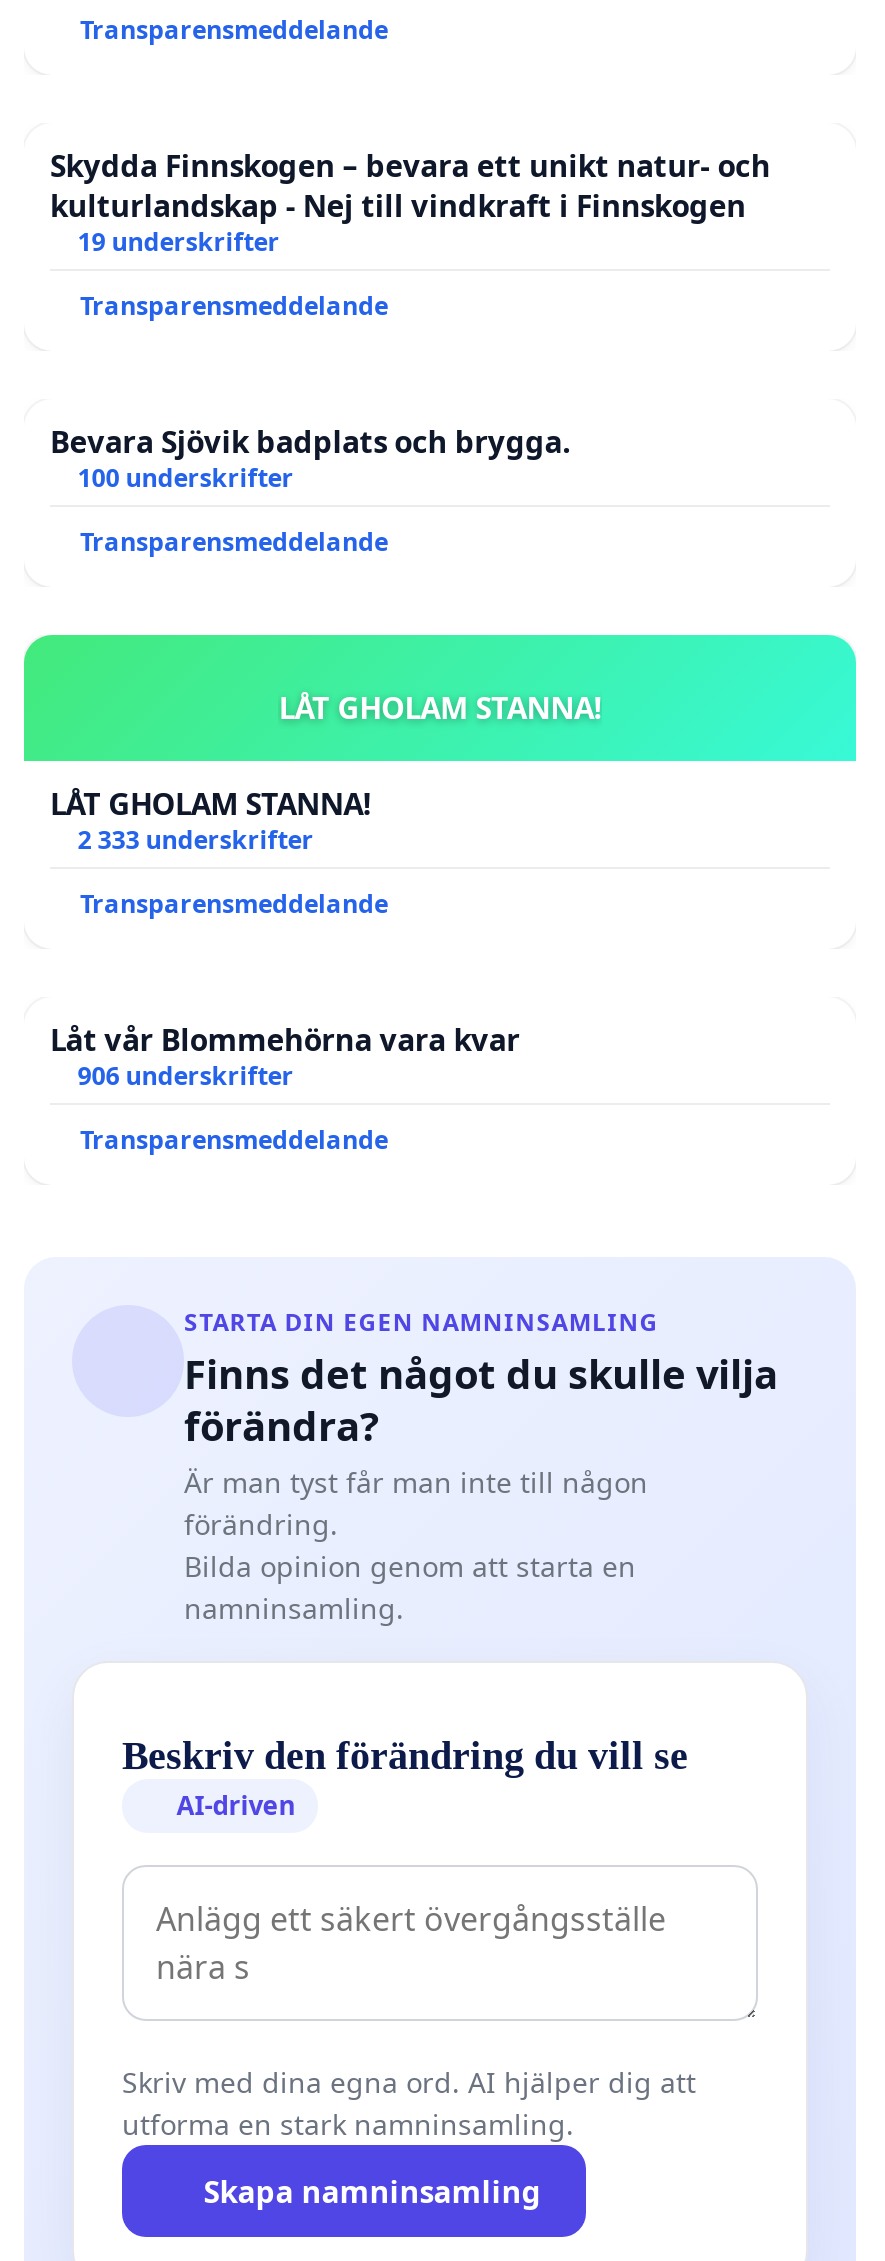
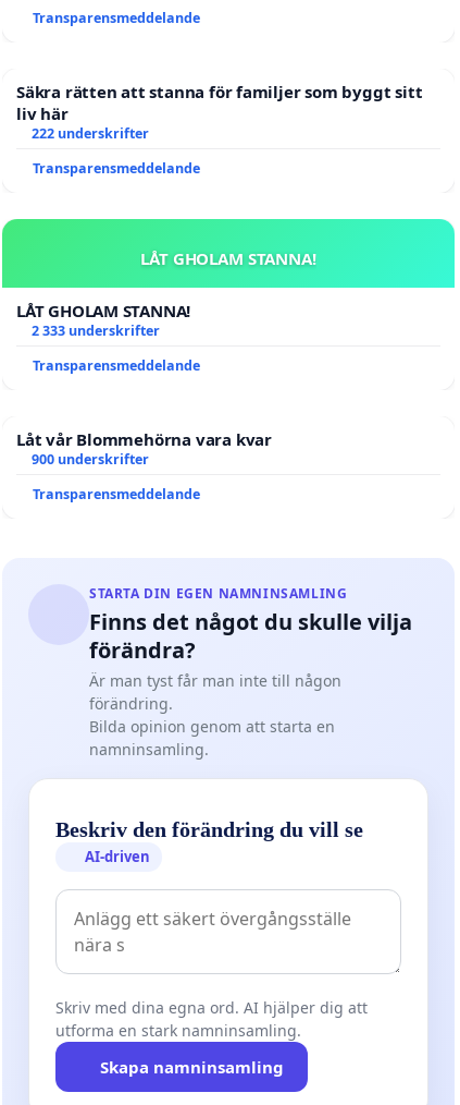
- Skydda Finnskogen – bevara ett unikt natur- och
- kulturlandskap - Nej till vindkraft i Finnskogen
- 19 underskrifter
- Transparensmeddelande
- Bevara Sjövik badplats och brygga.
- 100 underskrifter
+ Säkra rätten att stanna för familjer som byggt sitt
+ liv här
+ 222 underskrifter

- 906 underskrifter
+ 900 underskrifter
